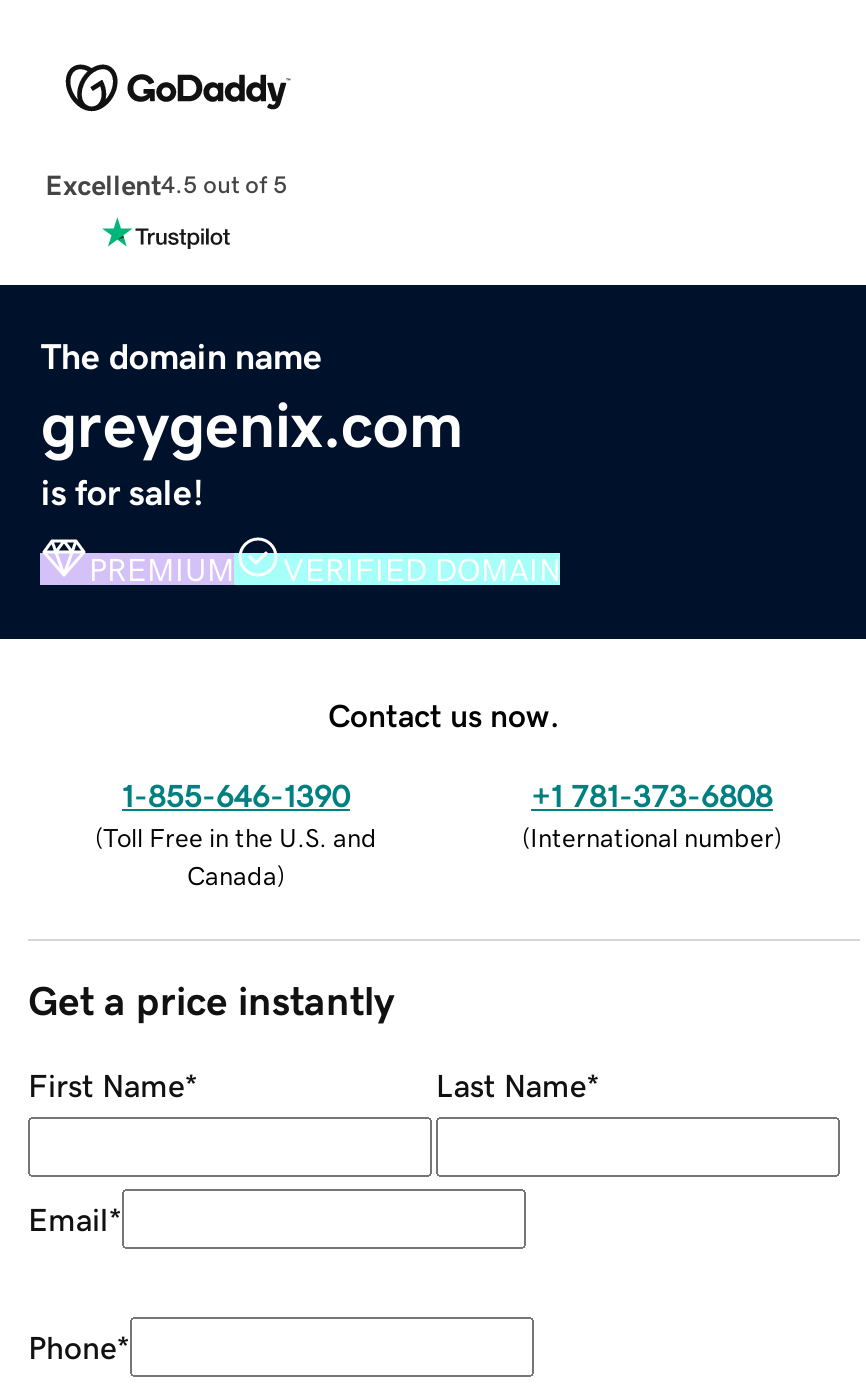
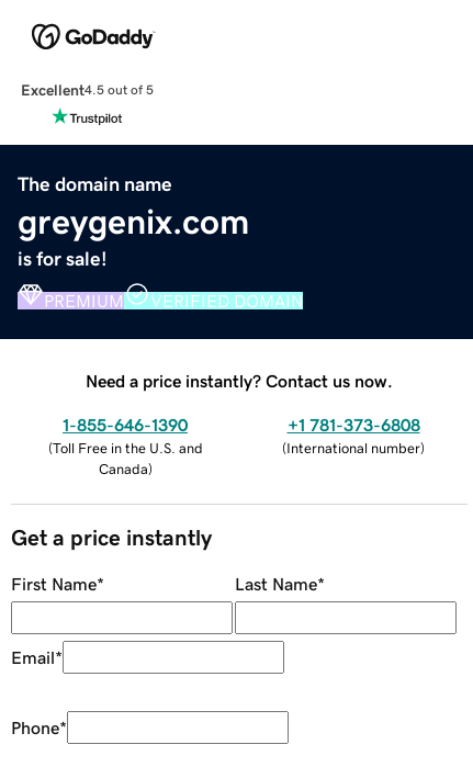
- Contact us now.
+ Need a price instantly? Contact us now.
